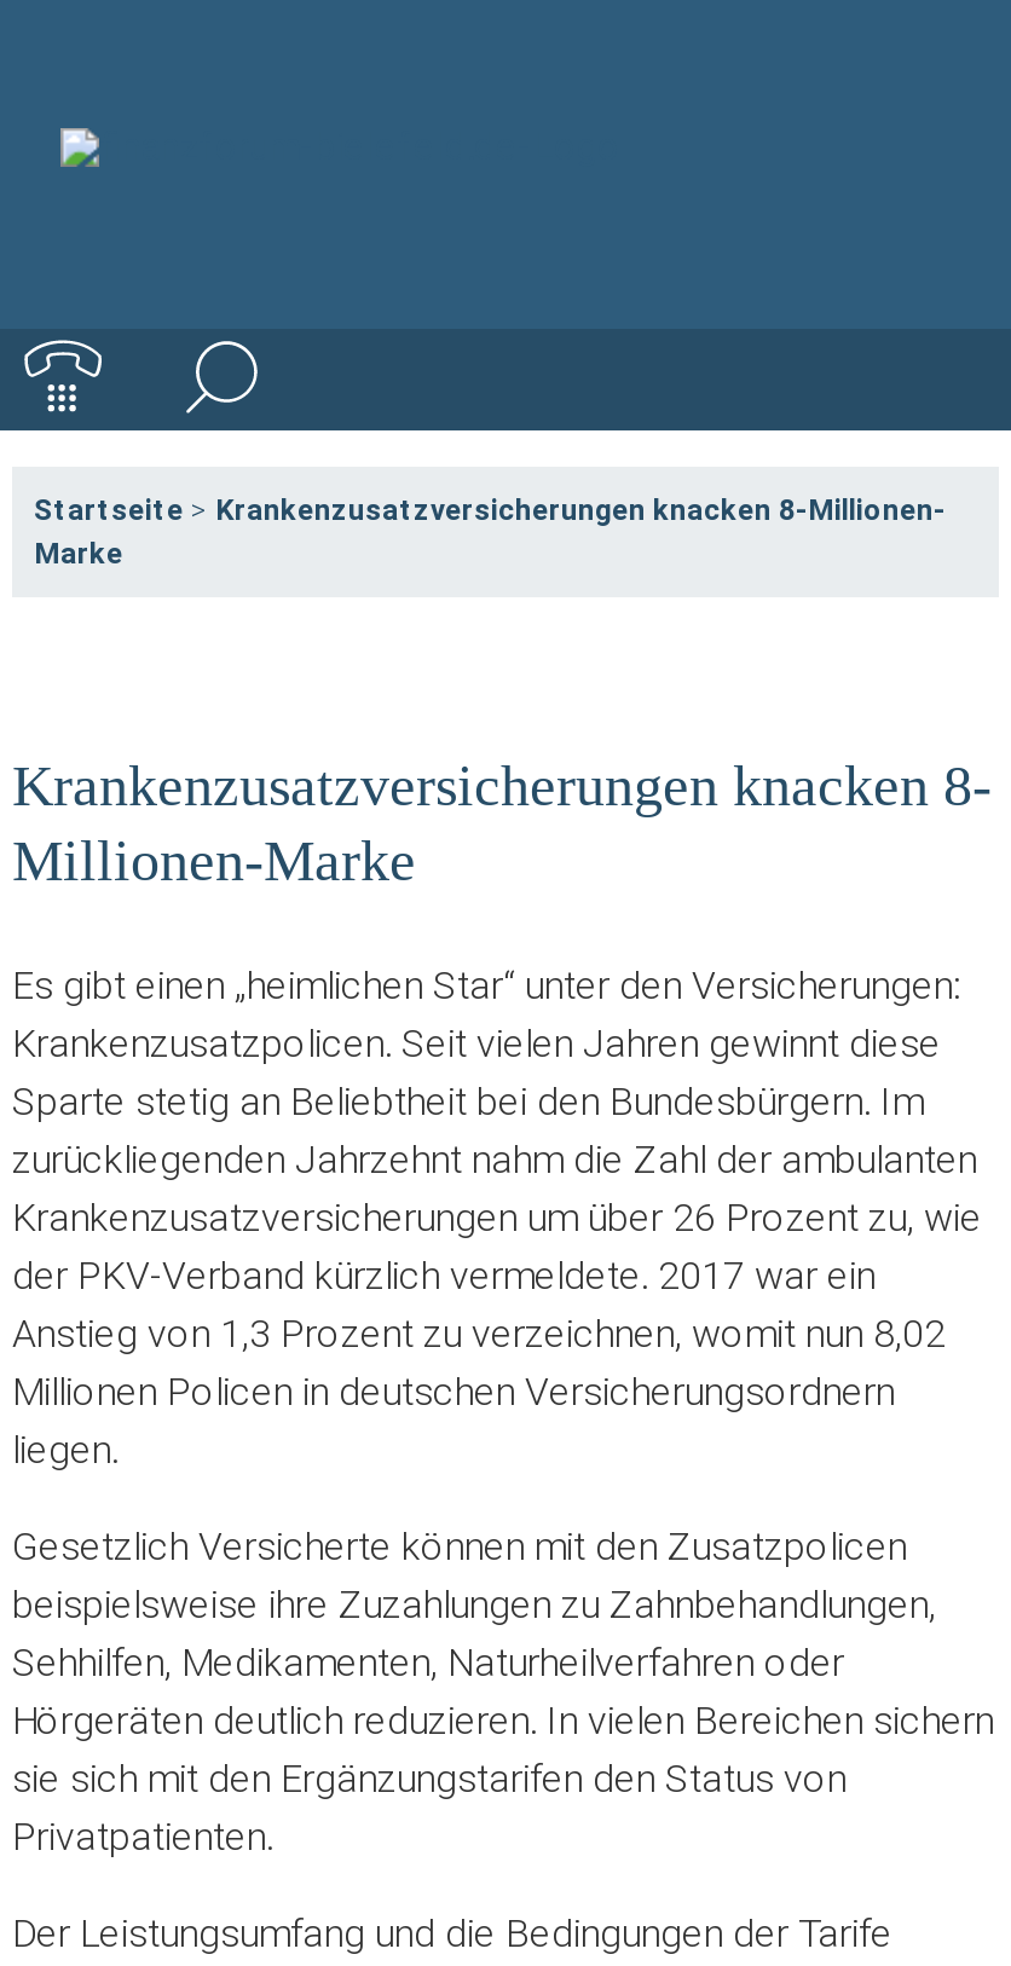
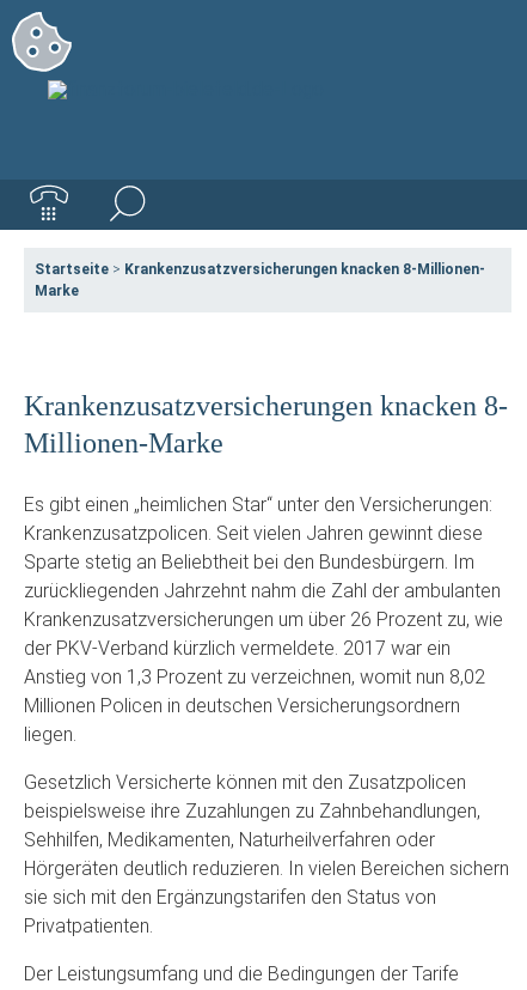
+ [image]
